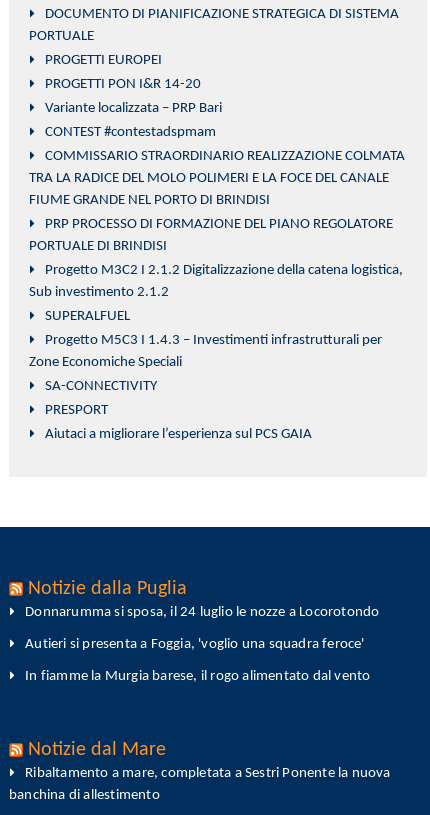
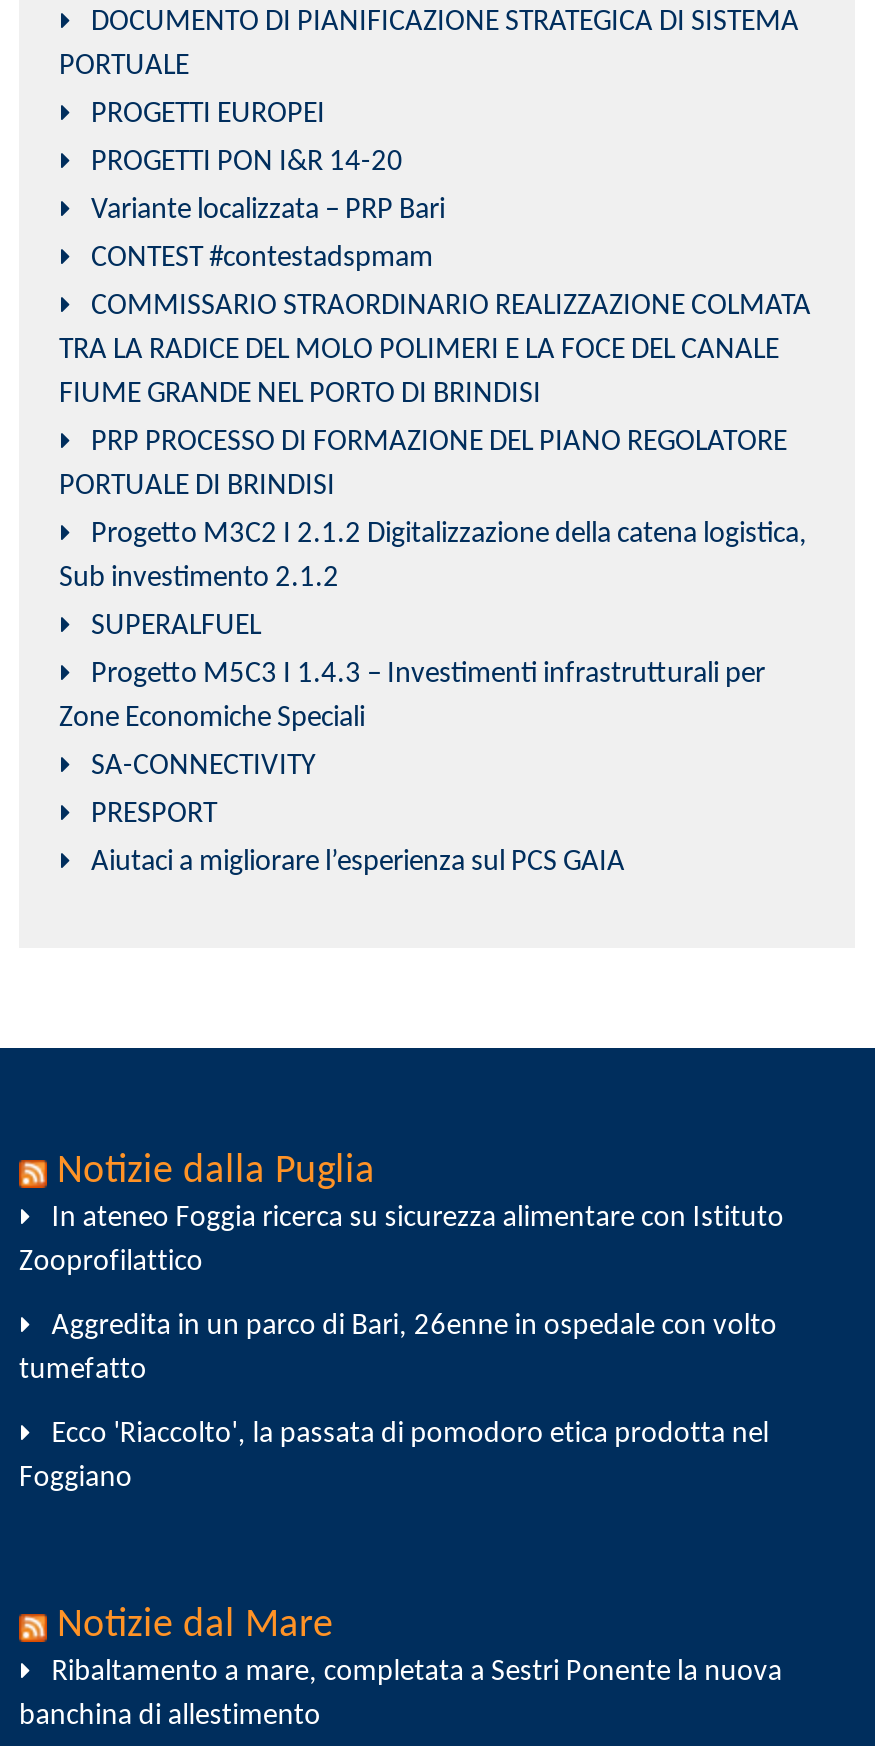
- Donnarumma si sposa, il 24 luglio le nozze a Locorotondo
- Autieri si presenta a Foggia, 'voglio una squadra feroce'
- In fiamme la Murgia barese, il rogo alimentato dal vento
+ In ateneo Foggia ricerca su sicurezza alimentare con Istituto
+ Zooprofilattico
+ Aggredita in un parco di Bari, 26enne in ospedale con volto
+ tumefatto
+ Ecco 'Riaccolto', la passata di pomodoro etica prodotta nel
+ Foggiano
